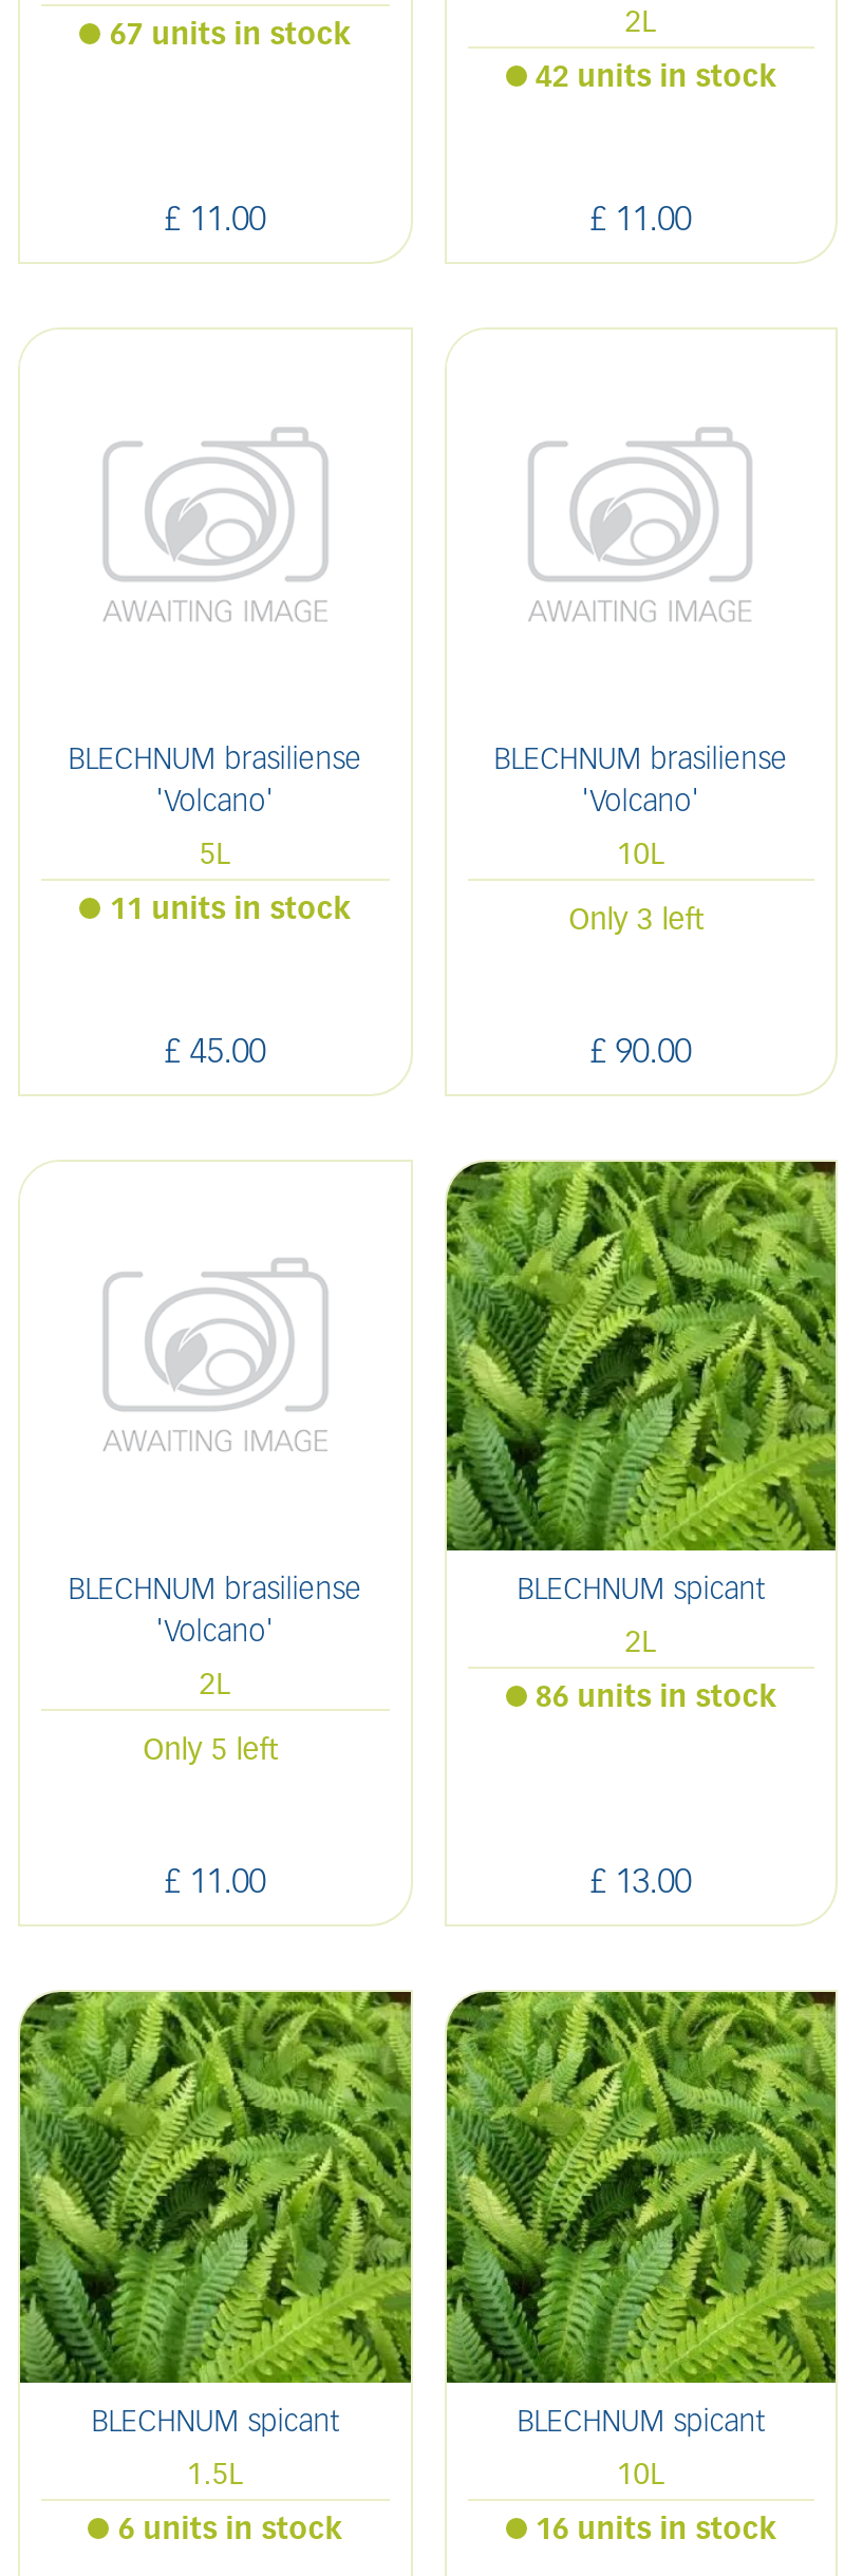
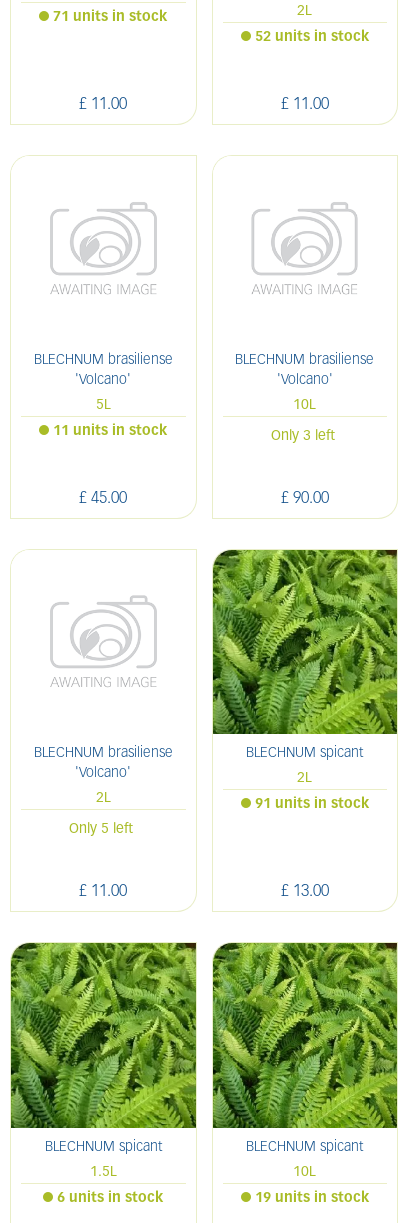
- 67 units in stock
+ 71 units in stock

- 42 units in stock
+ 52 units in stock

- 86 units in stock
+ 91 units in stock

- 16 units in stock
+ 19 units in stock
